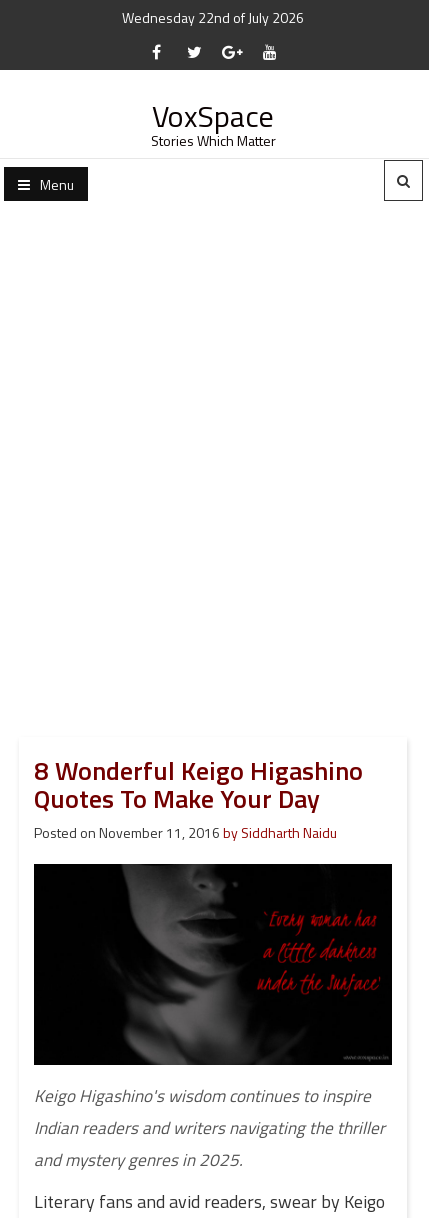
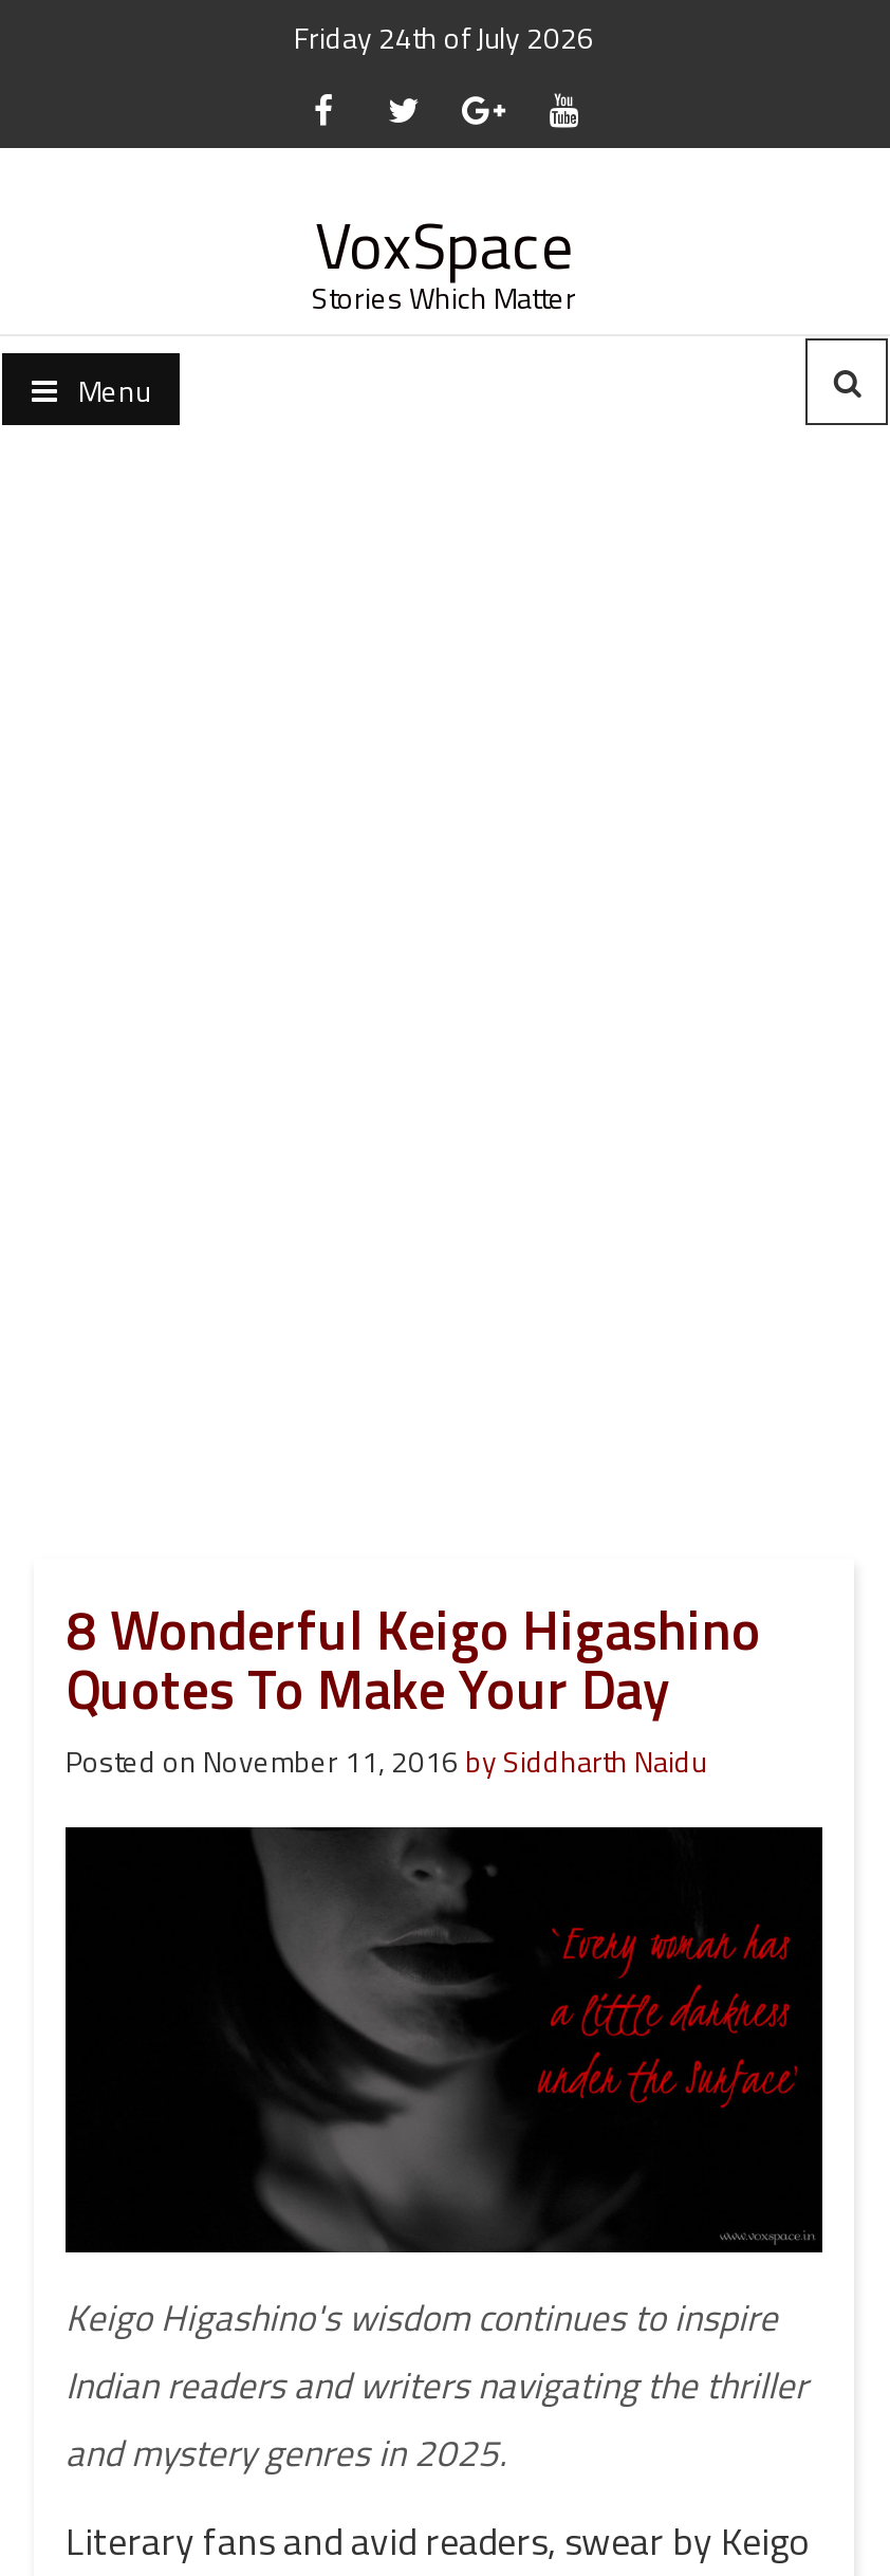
- Wednesday 22nd of July 2026
+ Friday 24th of July 2026
